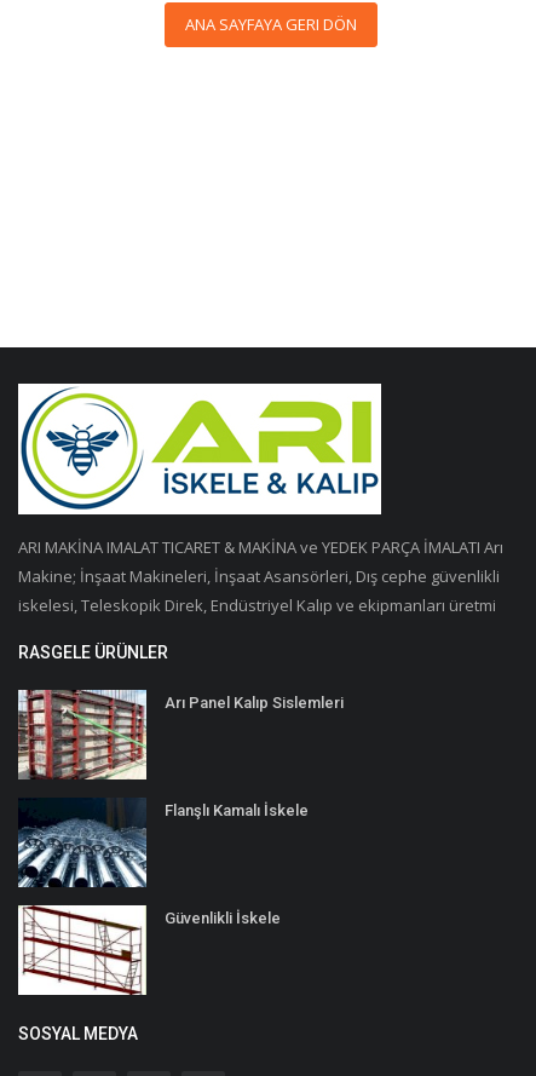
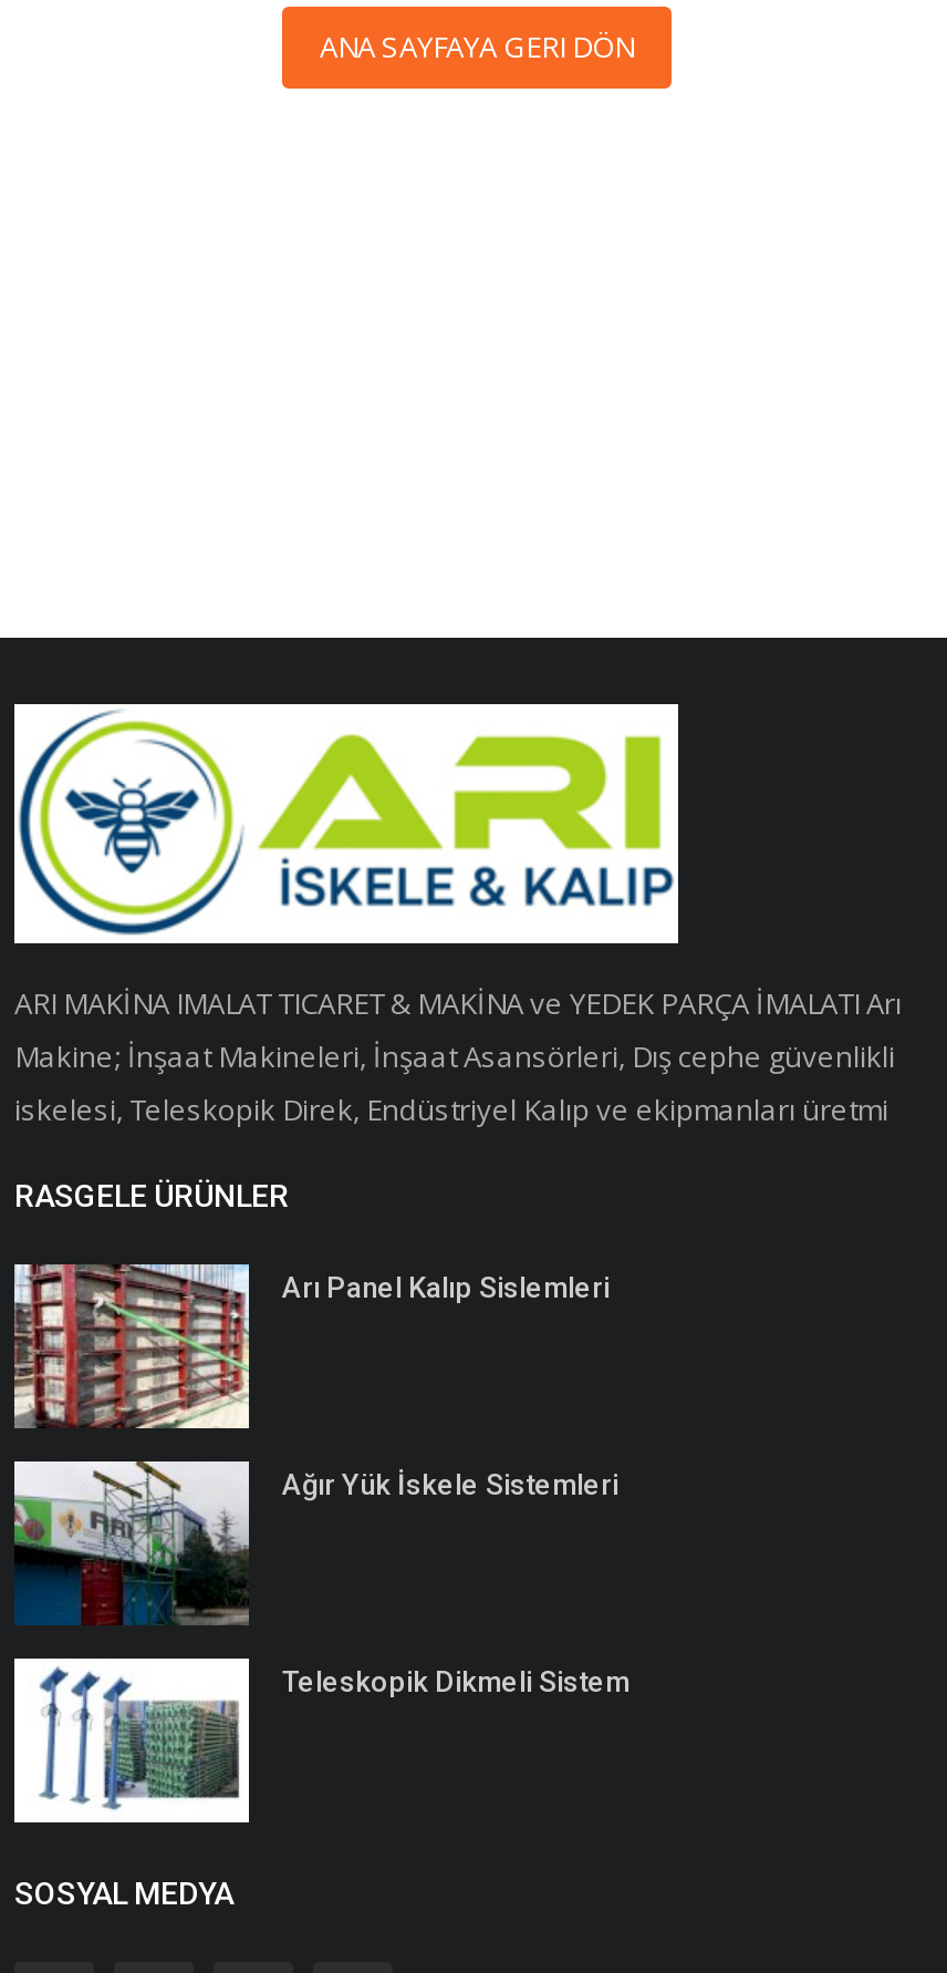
- [image]
- Flanşlı Kamalı İskele
+ [image]
+ Ağır Yük İskele Sistemleri

- [image]
- Güvenlikli İskele
+ [image]
+ Teleskopik Dikmeli Sistem
